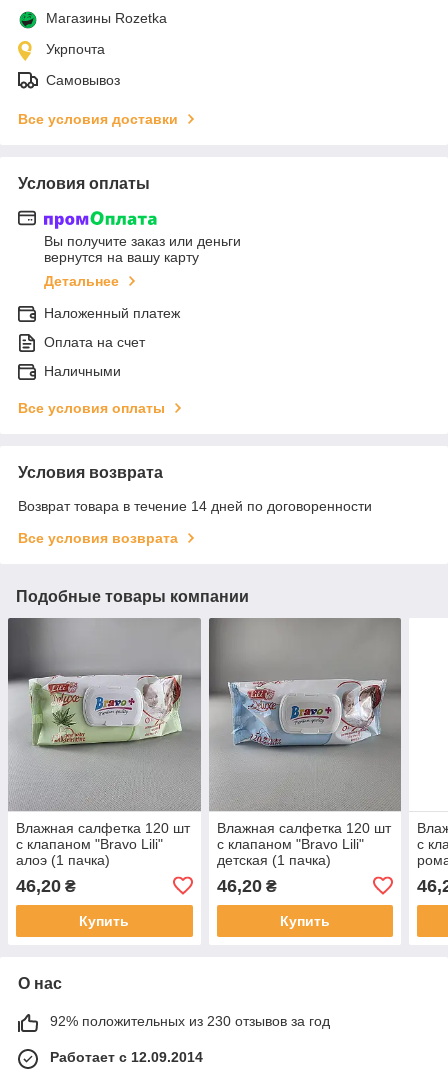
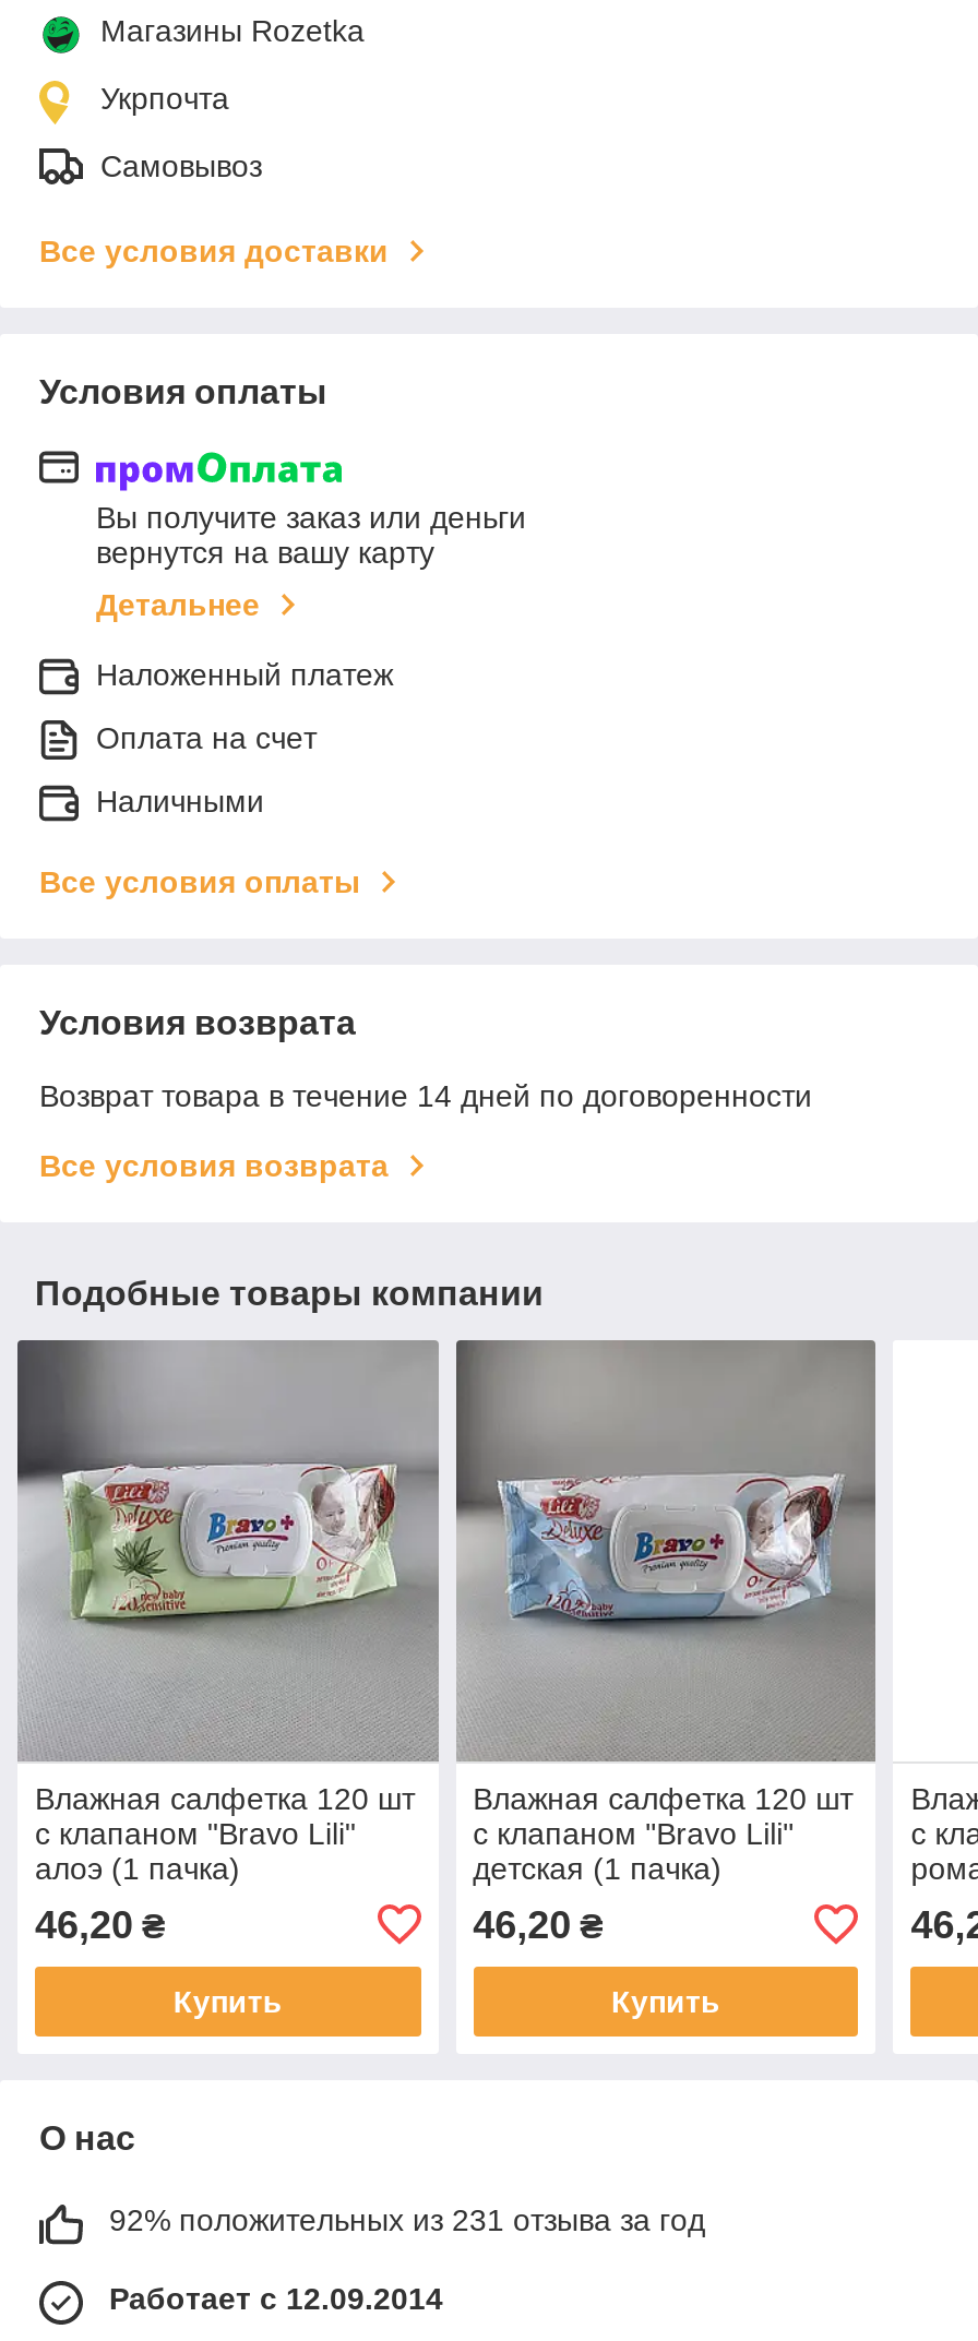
- 92% положительных из 230 отзывов за год
+ 92% положительных из 231 отзыва за год
